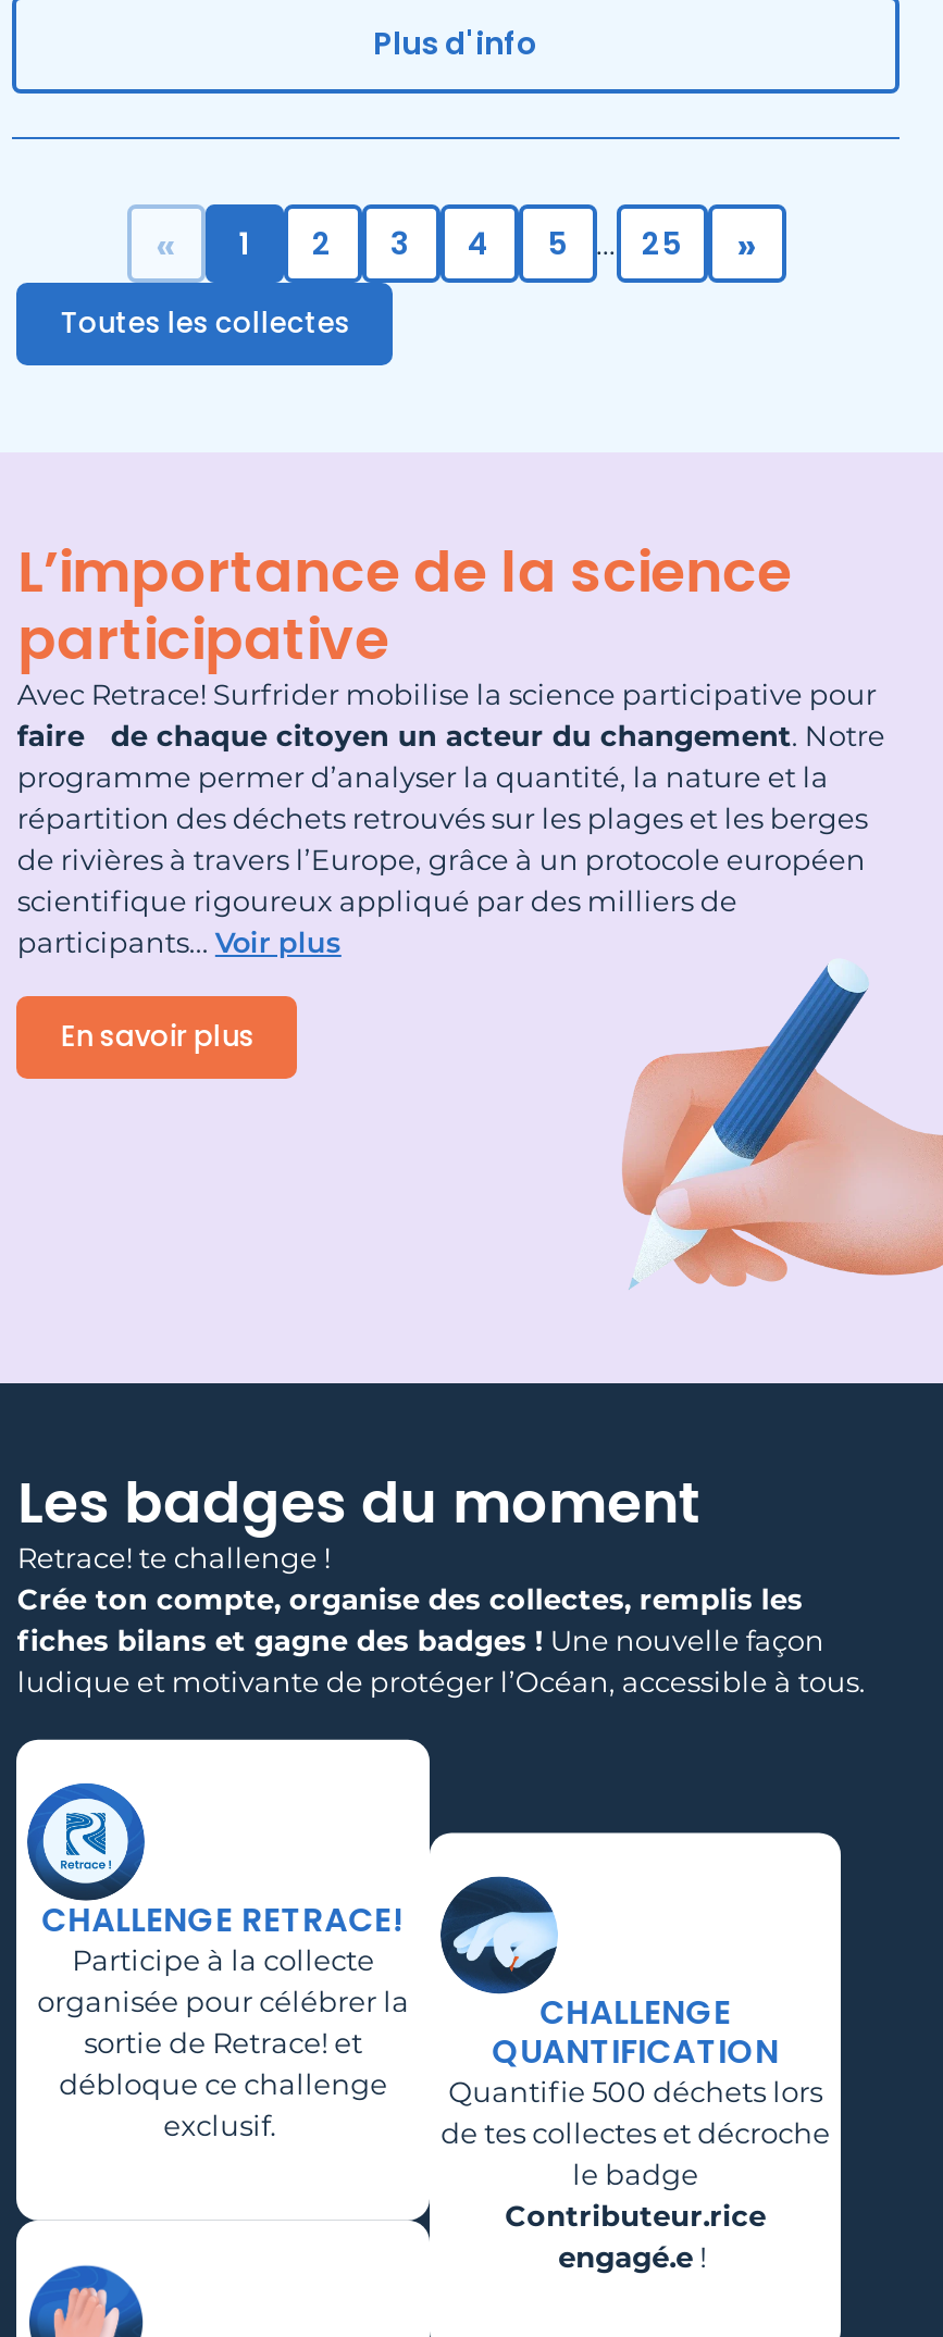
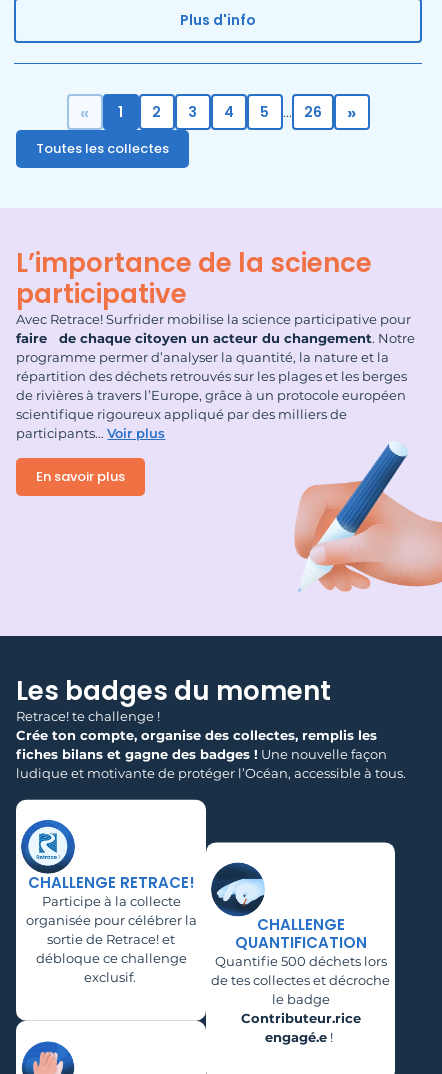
- 25
+ 26
